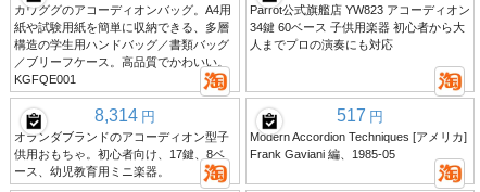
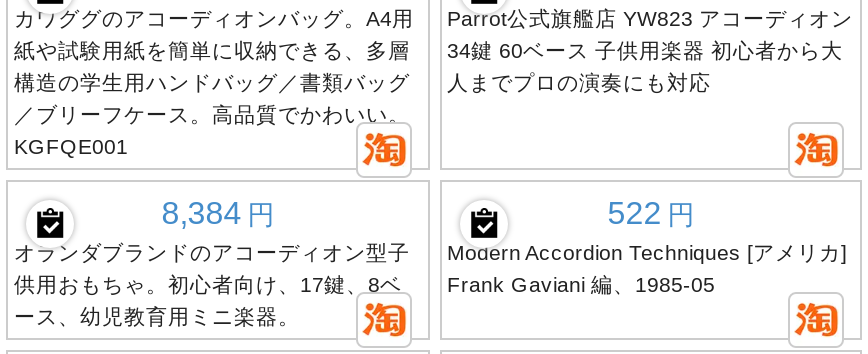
- 8,314 円
+ 8,384 円

- 517 円
+ 522 円
